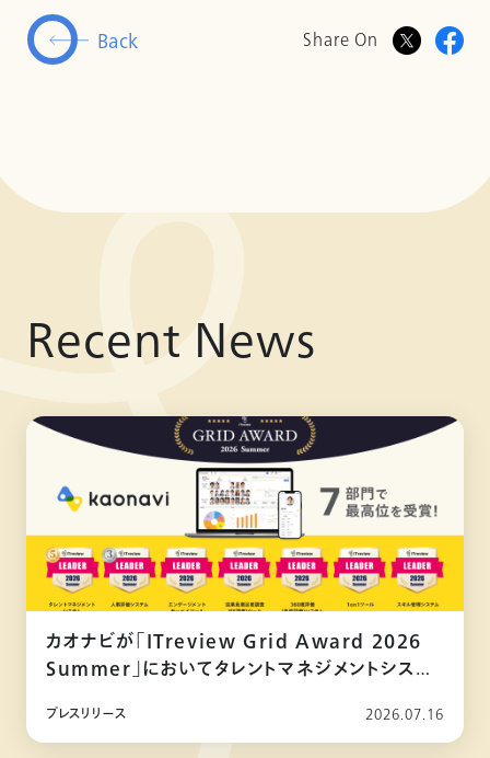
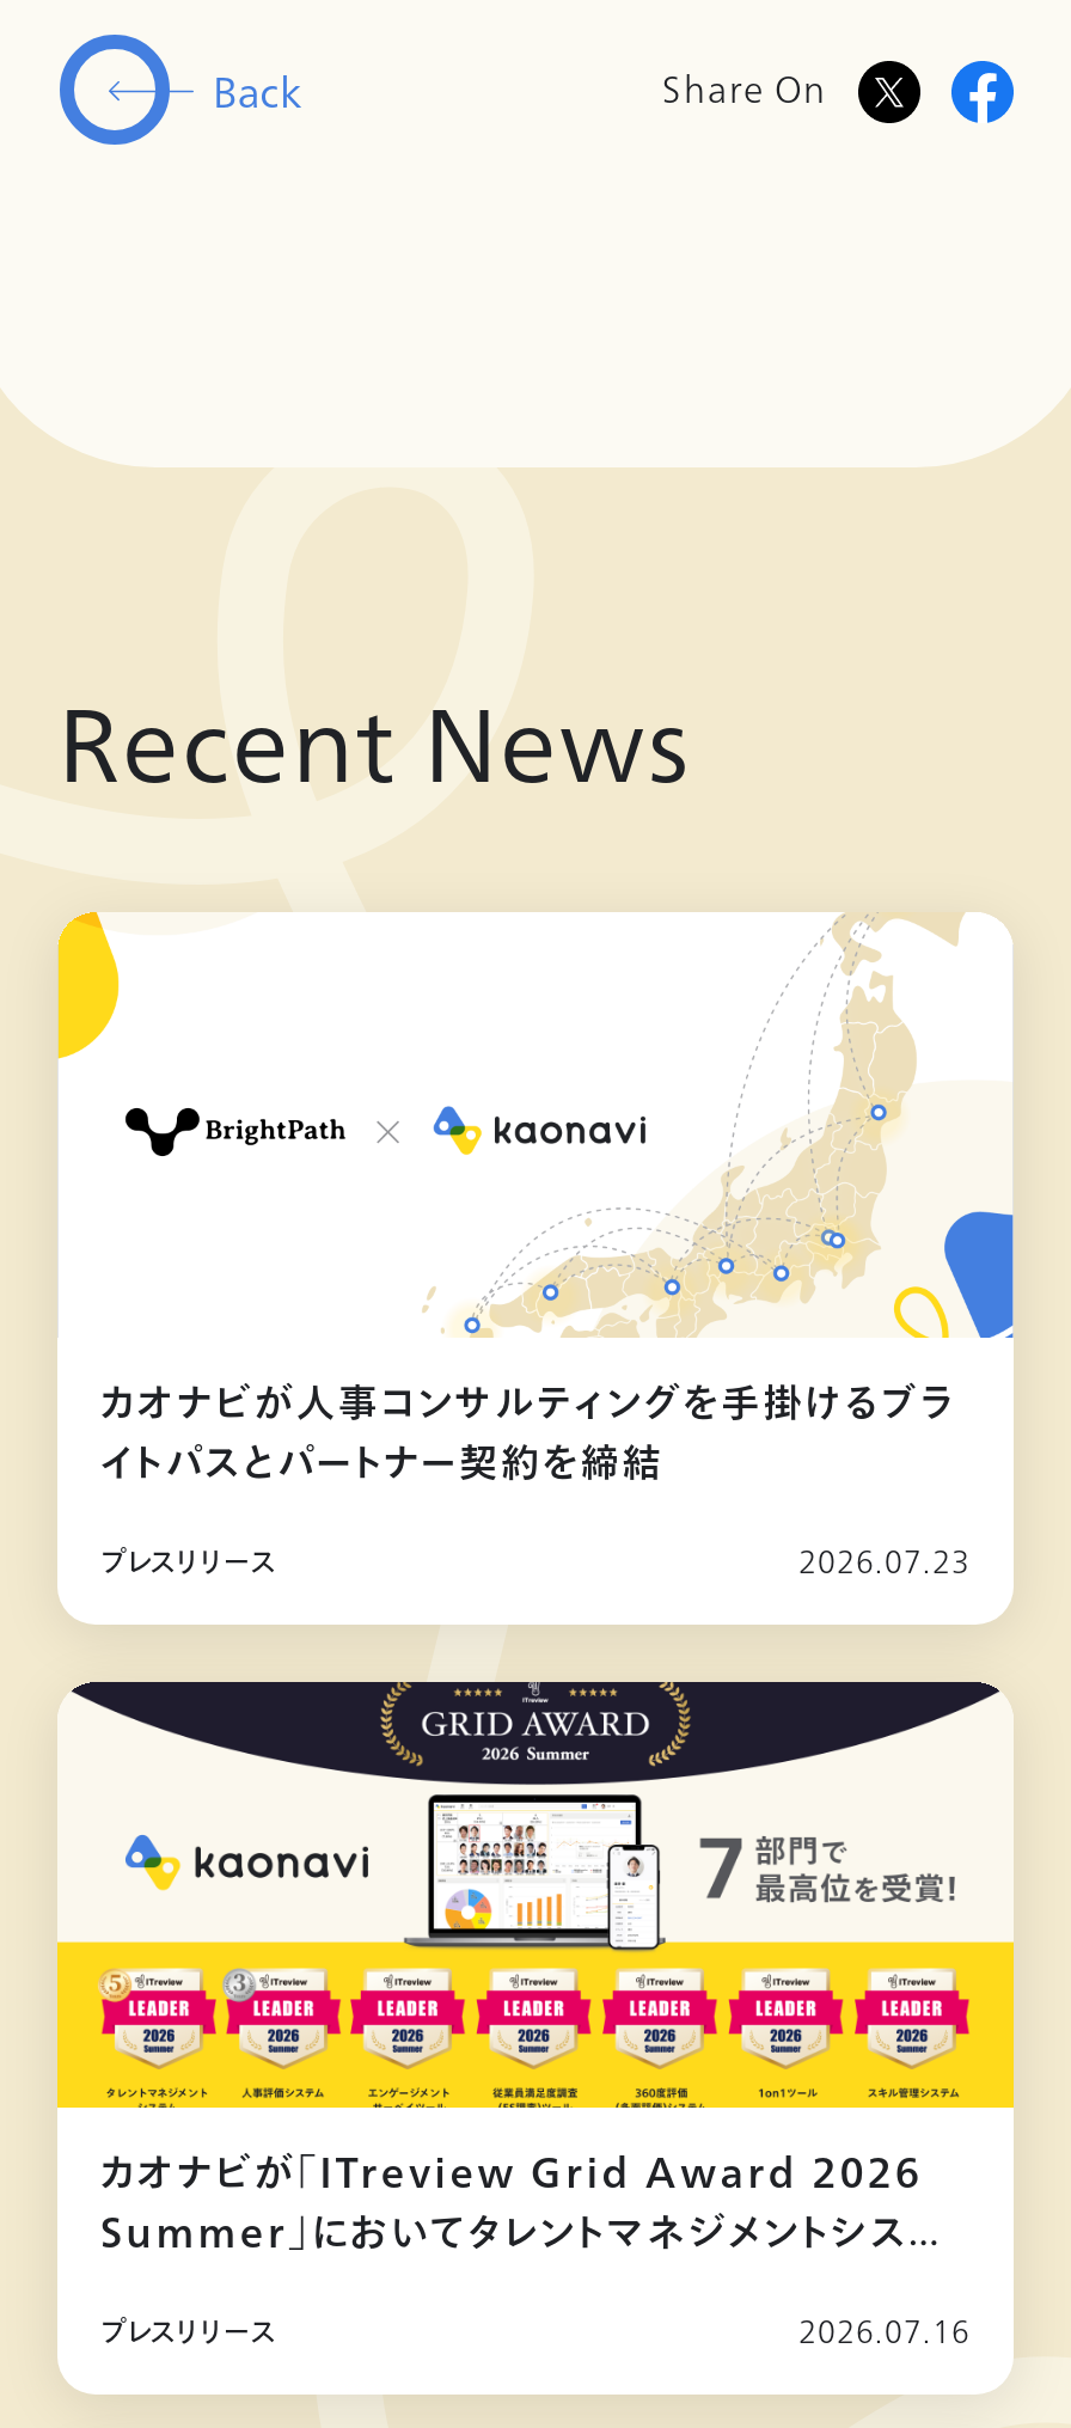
+ [image]
+ カオナビが人事コンサルティングを手掛けるブラ
+ イトパスとパートナー契約を締結
+ プレスリリース
+ 2026.07.23
